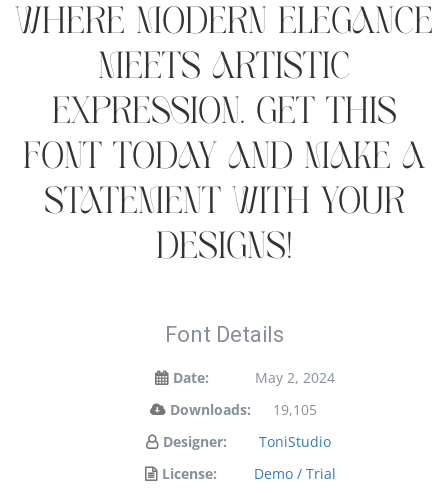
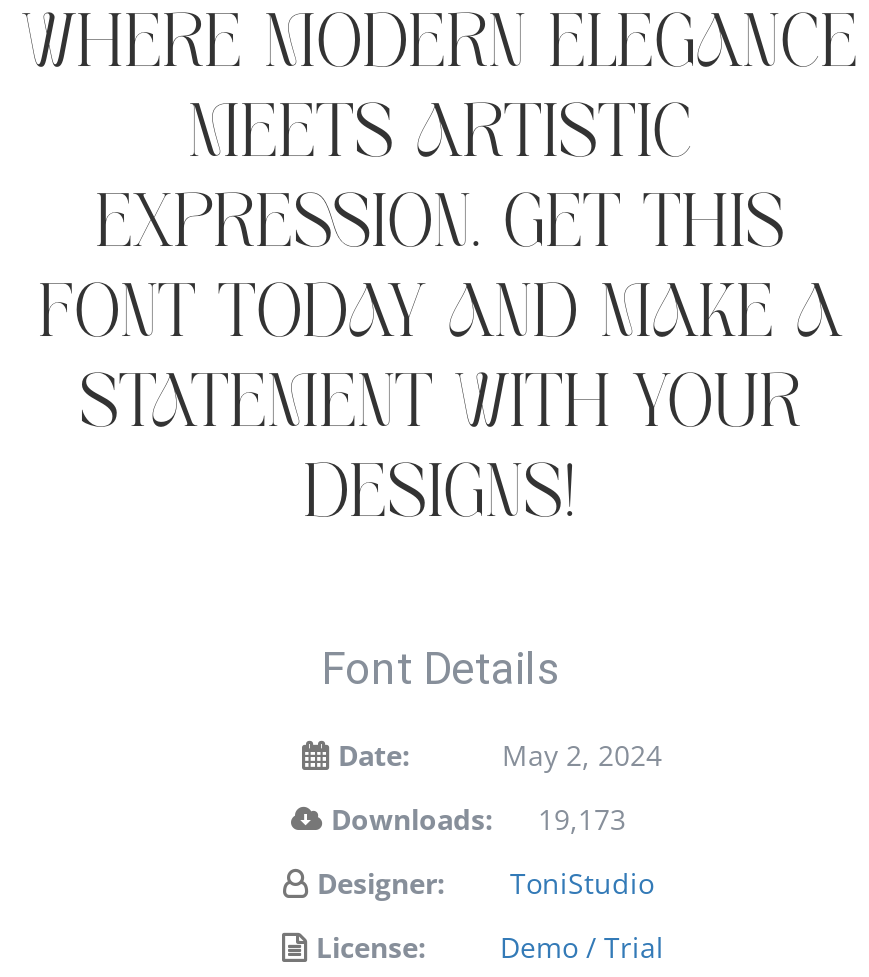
- Downloads: 19,105
+ Downloads: 19,173
